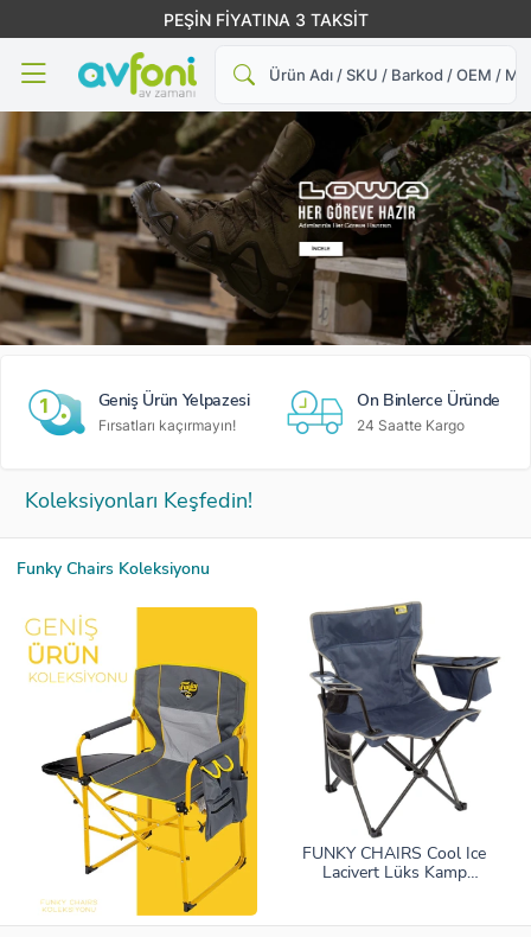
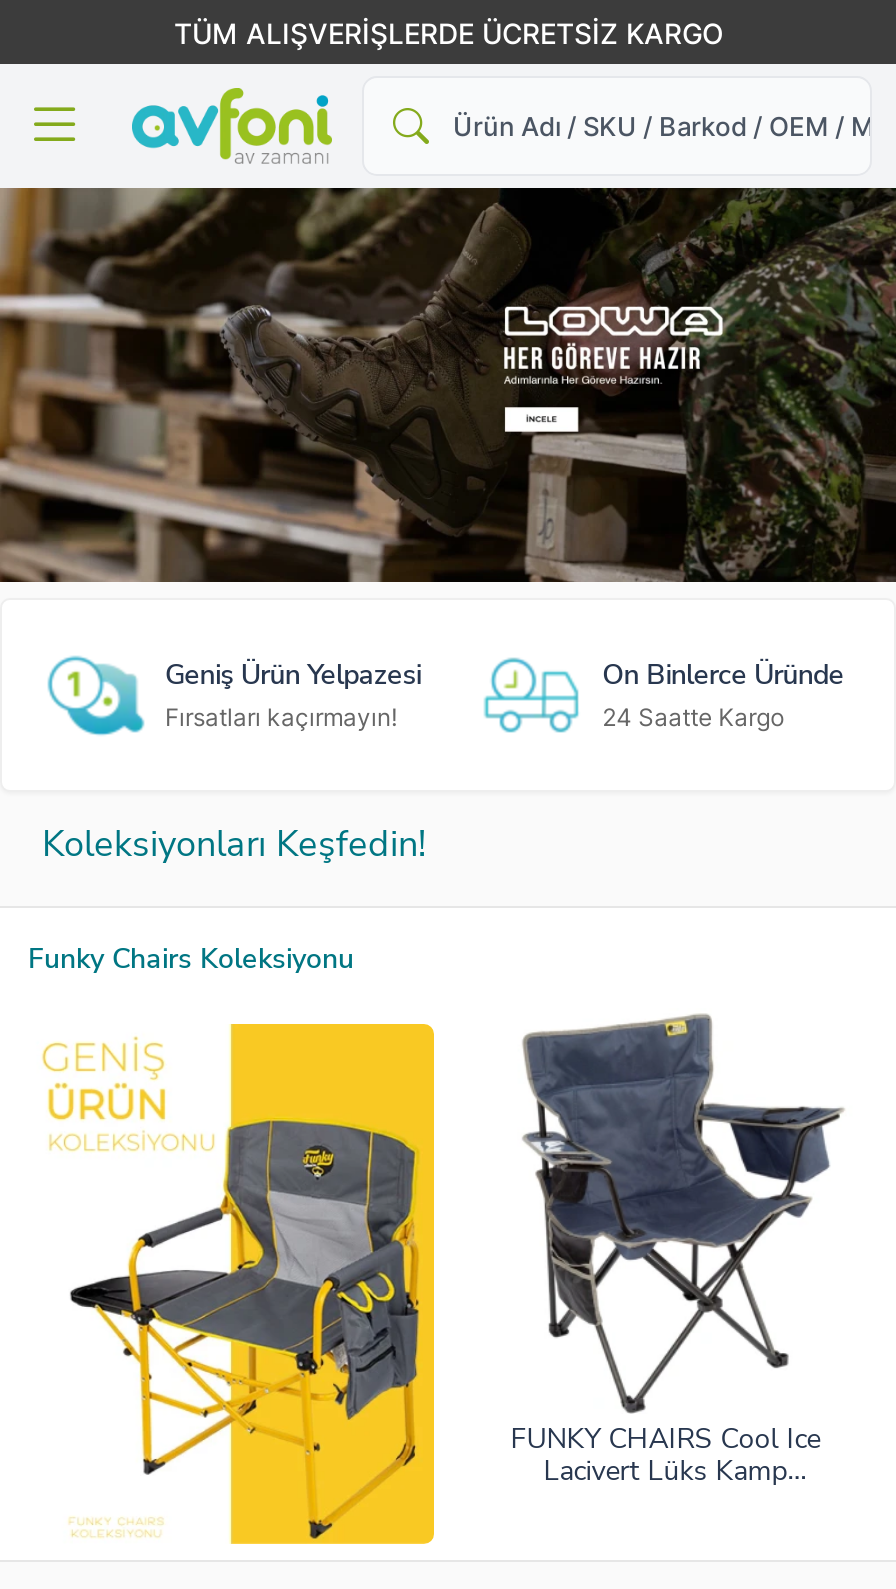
- PEŞİN FİYATINA 3 TAKSİT
+ TÜM ALIŞVERİŞLERDE ÜCRETSİZ KARGO
